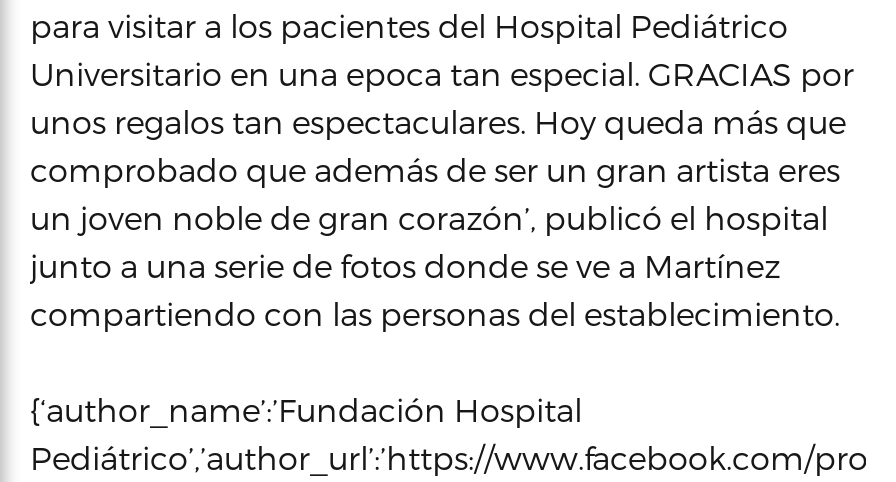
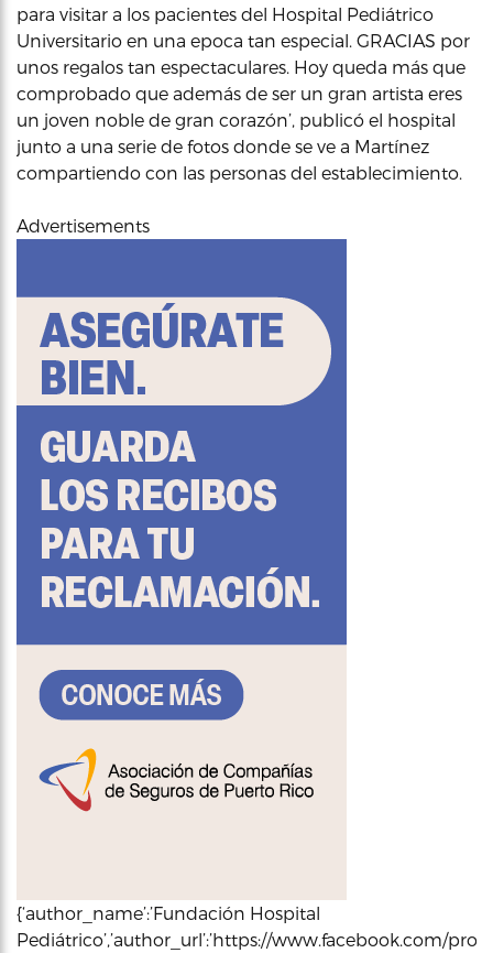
+ [image]

+ Advertisements
